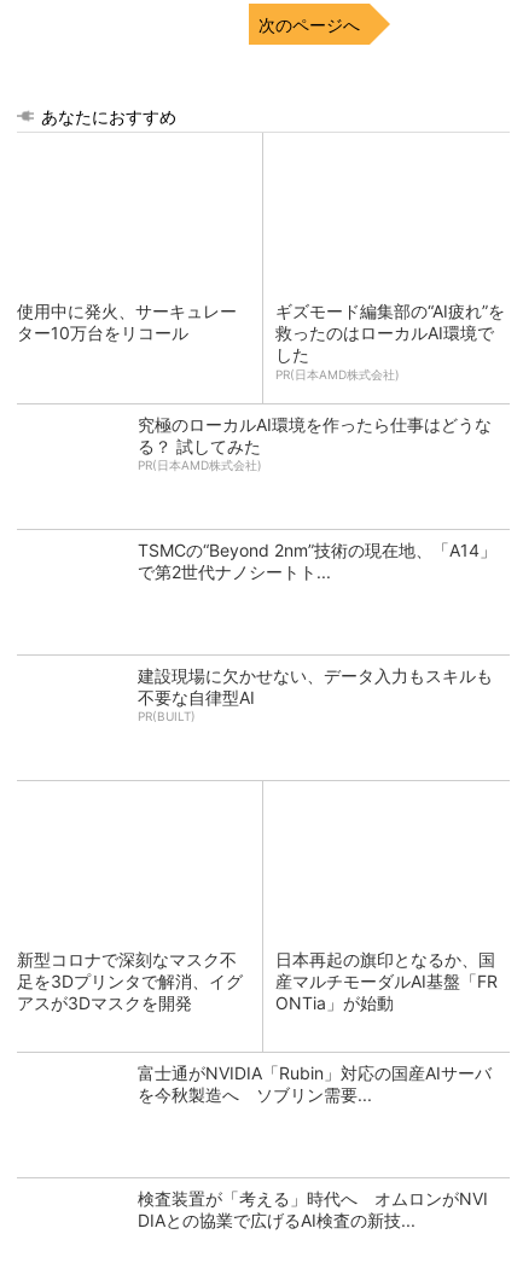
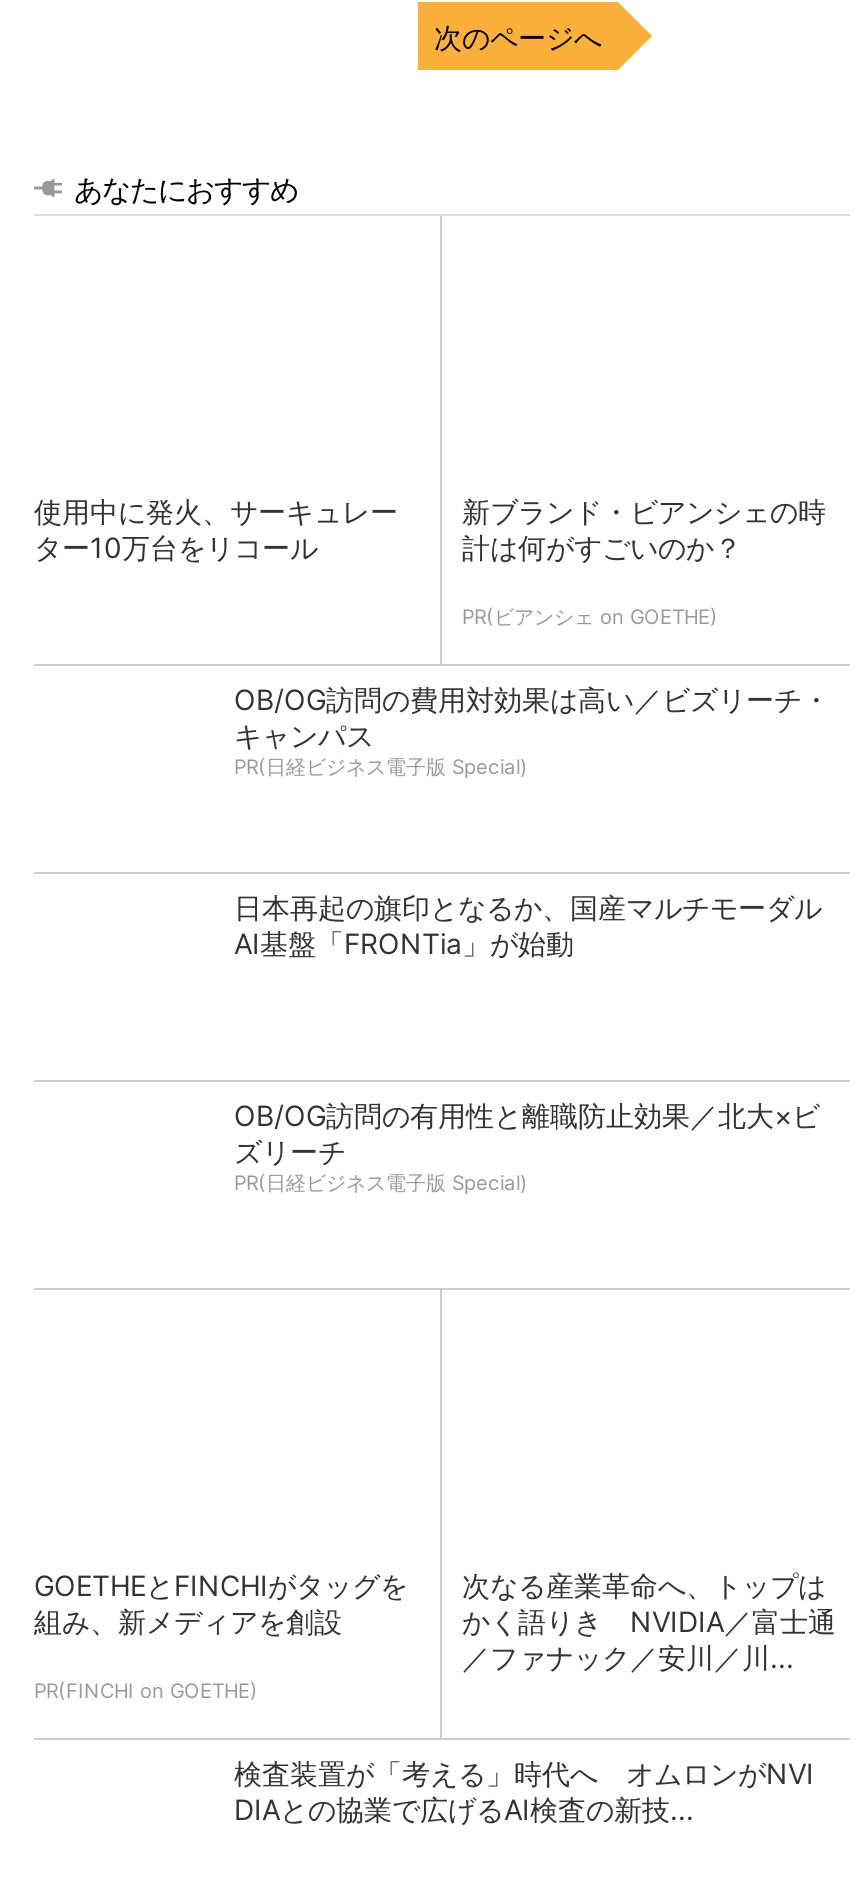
- ギズモード編集部の“AI疲れ”を
- 救ったのはローカルAI環境で
- した
- PR(日本AMD株式会社)
- 究極のローカルAI環境を作ったら仕事はどうな
- る？ 試してみた
- PR(日本AMD株式会社)
+ 新ブランド・ビアンシェの時
+ 計は何がすごいのか？
+ PR(ビアンシェ on GOETHE)
+ OB/OG訪問の費用対効果は高い／ビズリーチ・
+ キャンパス
+ PR(日経ビジネス電子版 Special)

- TSMCの“Beyond 2nm”技術の現在地、「A14」
- で第2世代ナノシートト...
+ 日本再起の旗印となるか、国産マルチモーダル
+ AI基盤「FRONTia」が始動

- 建設現場に欠かせない、データ入力もスキルも
- 不要な自律型AI
- PR(BUILT)
+ OB/OG訪問の有用性と離職防止効果／北大×ビ
+ ズリーチ
+ PR(日経ビジネス電子版 Special)

- 新型コロナで深刻なマスク不
- 足を3Dプリンタで解消、イグ
- アスが3Dマスクを開発
+ GOETHEとFINCHIがタッグを
+ 組み、新メディアを創設
+ PR(FINCHI on GOETHE)

- 日本再起の旗印となるか、国
- 産マルチモーダルAI基盤「FR
- ONTia」が始動
- 富士通がNVIDIA「Rubin」対応の国産AIサーバ
- を今秋製造へ ソブリン需要...
+ 次なる産業革命へ、トップは
+ かく語りき NVIDIA／富士通
+ ／ファナック／安川／川...
